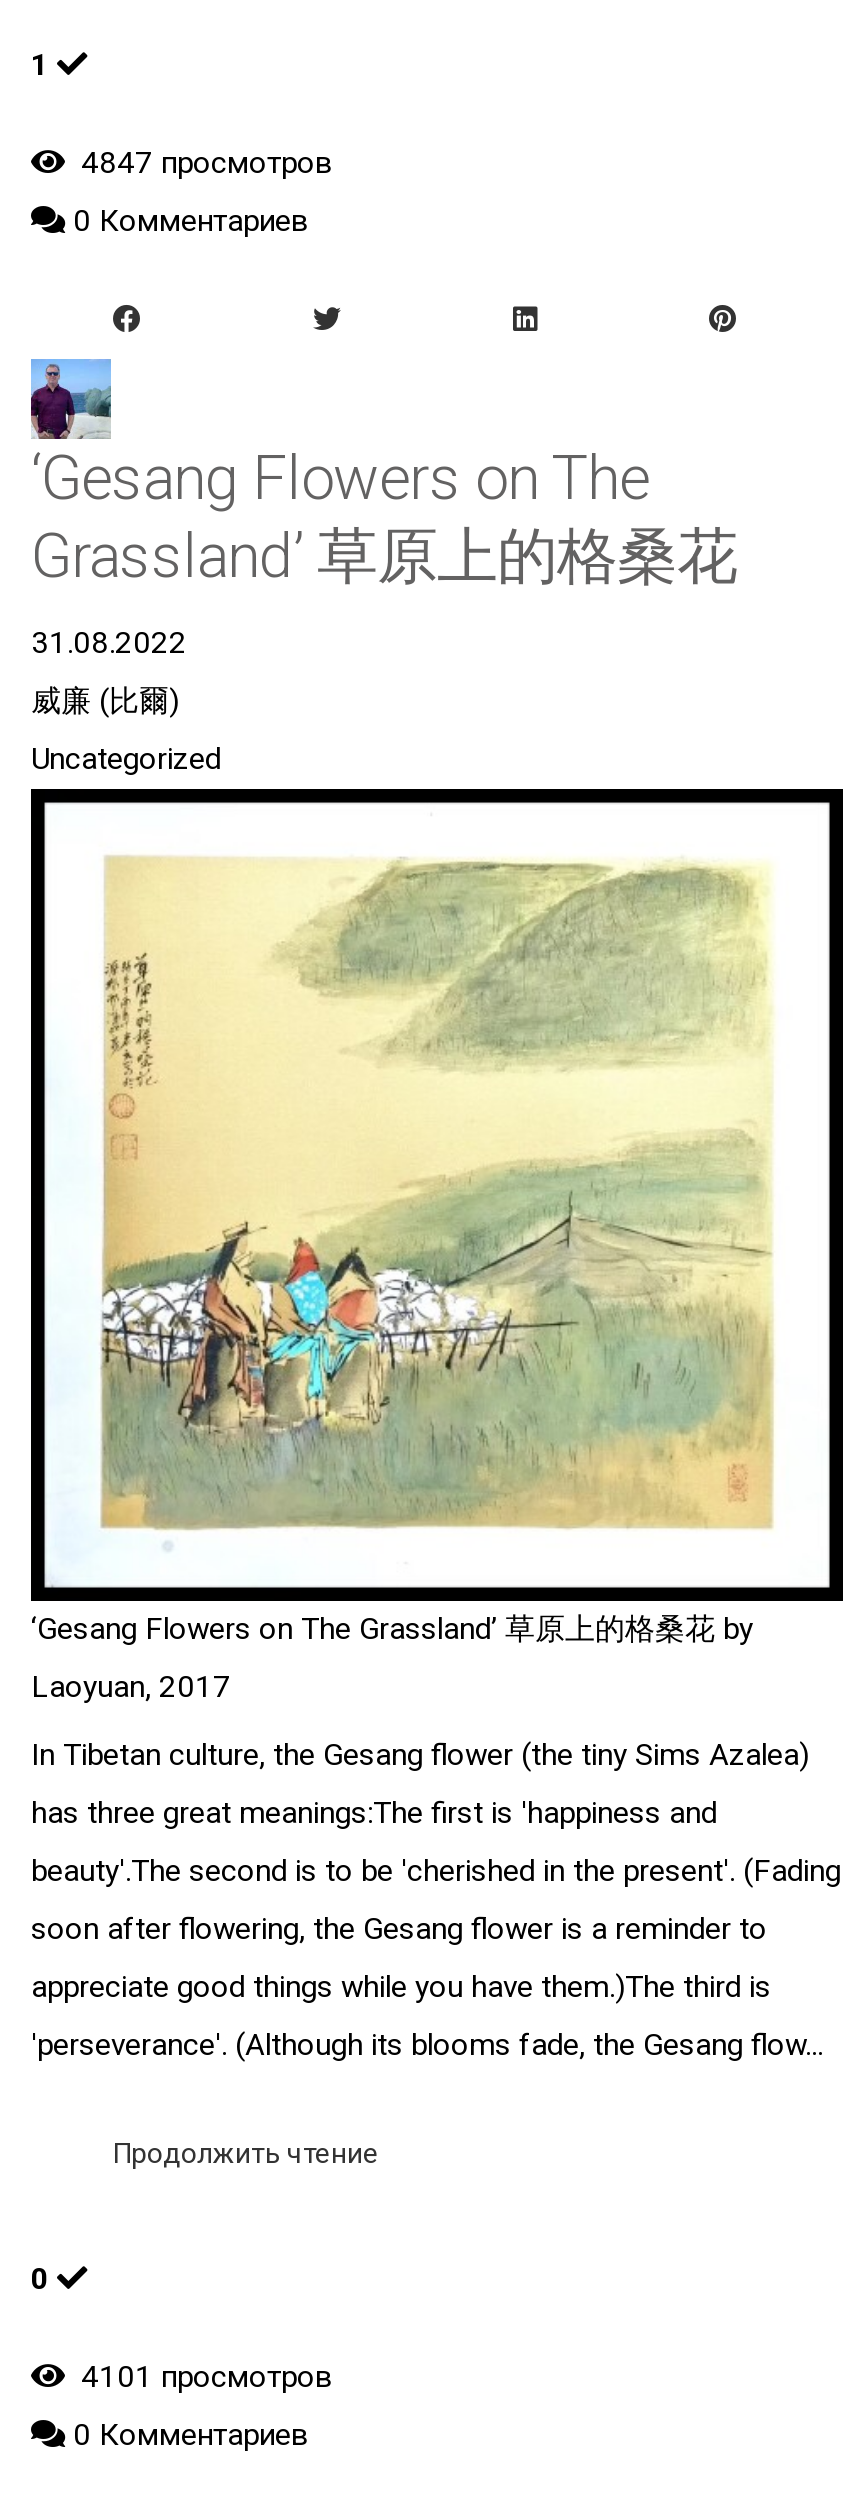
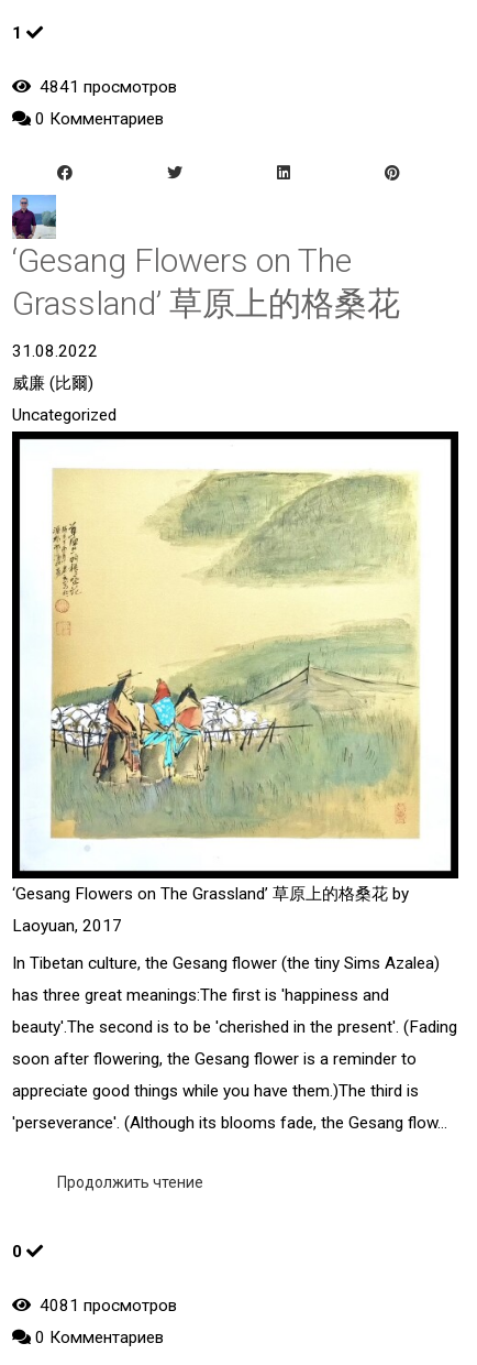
- 4847 просмотров
+ 4841 просмотров

- 4101 просмотров
+ 4081 просмотров
